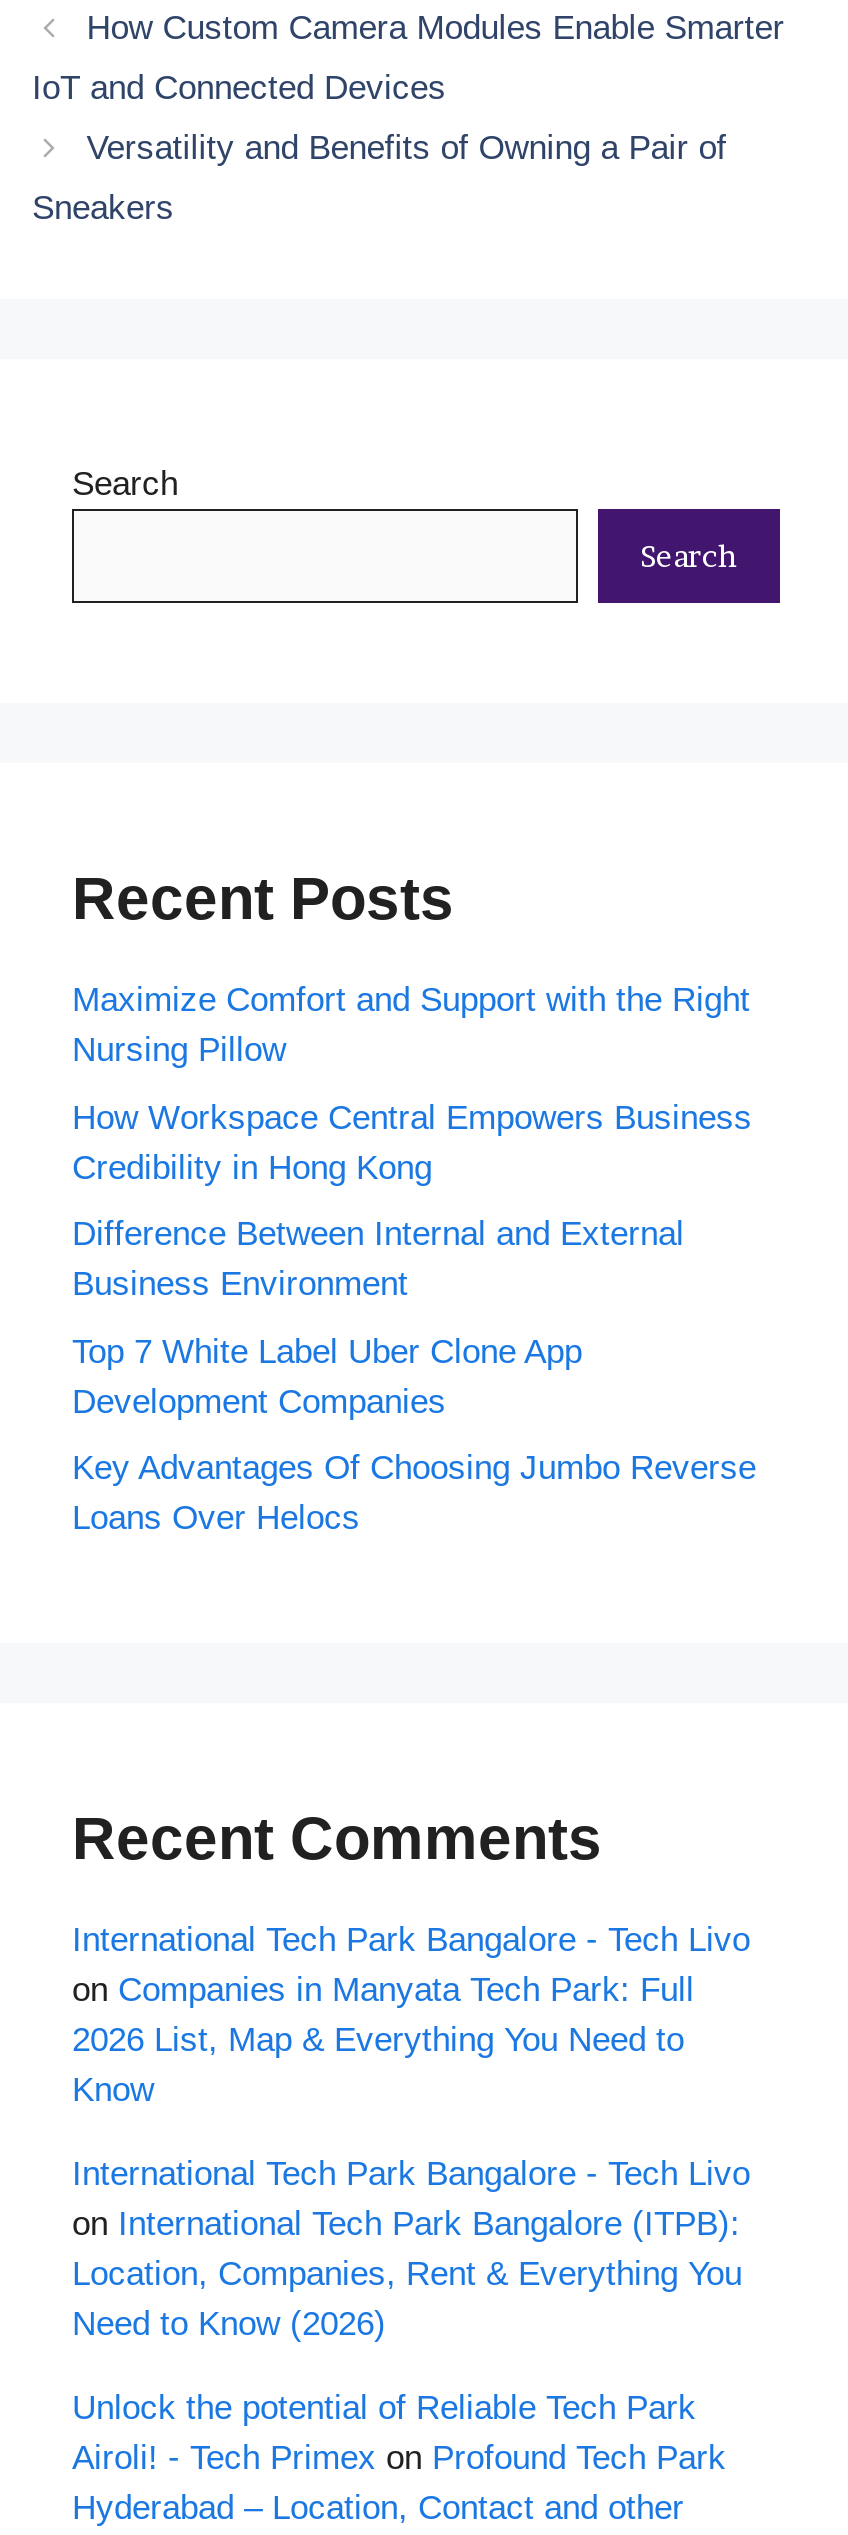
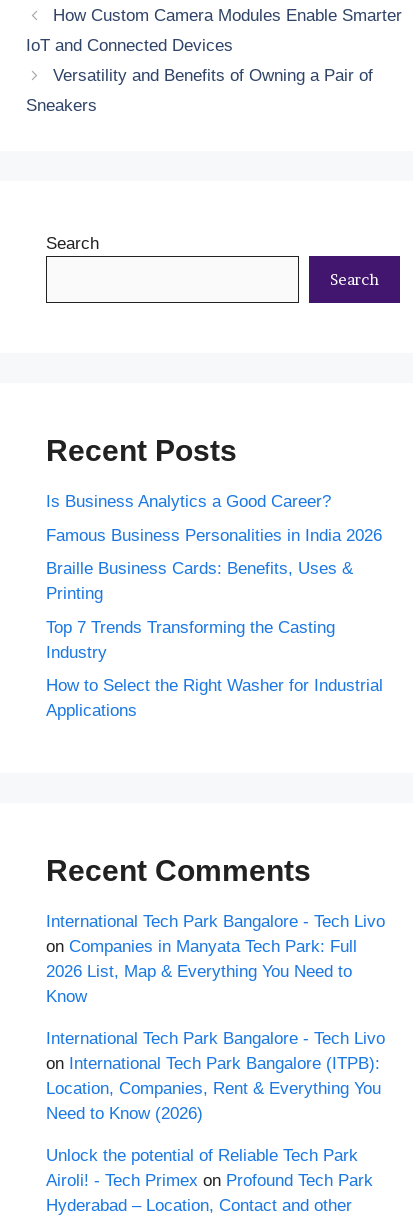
- Maximize Comfort and Support with the Right
- Nursing Pillow
+ Is Business Analytics a Good Career?

- How Workspace Central Empowers Business
- Credibility in Hong Kong
+ Famous Business Personalities in India 2026

- Difference Between Internal and External
- Business Environment
+ Braille Business Cards: Benefits, Uses &
+ Printing

- Top 7 White Label Uber Clone App
- Development Companies
+ Top 7 Trends Transforming the Casting
+ Industry

- Key Advantages Of Choosing Jumbo Reverse
- Loans Over Helocs
+ How to Select the Right Washer for Industrial
+ Applications
